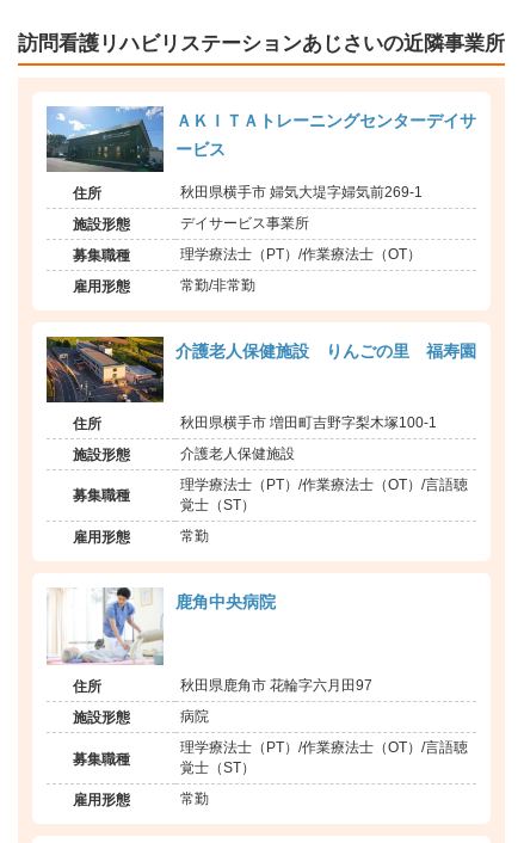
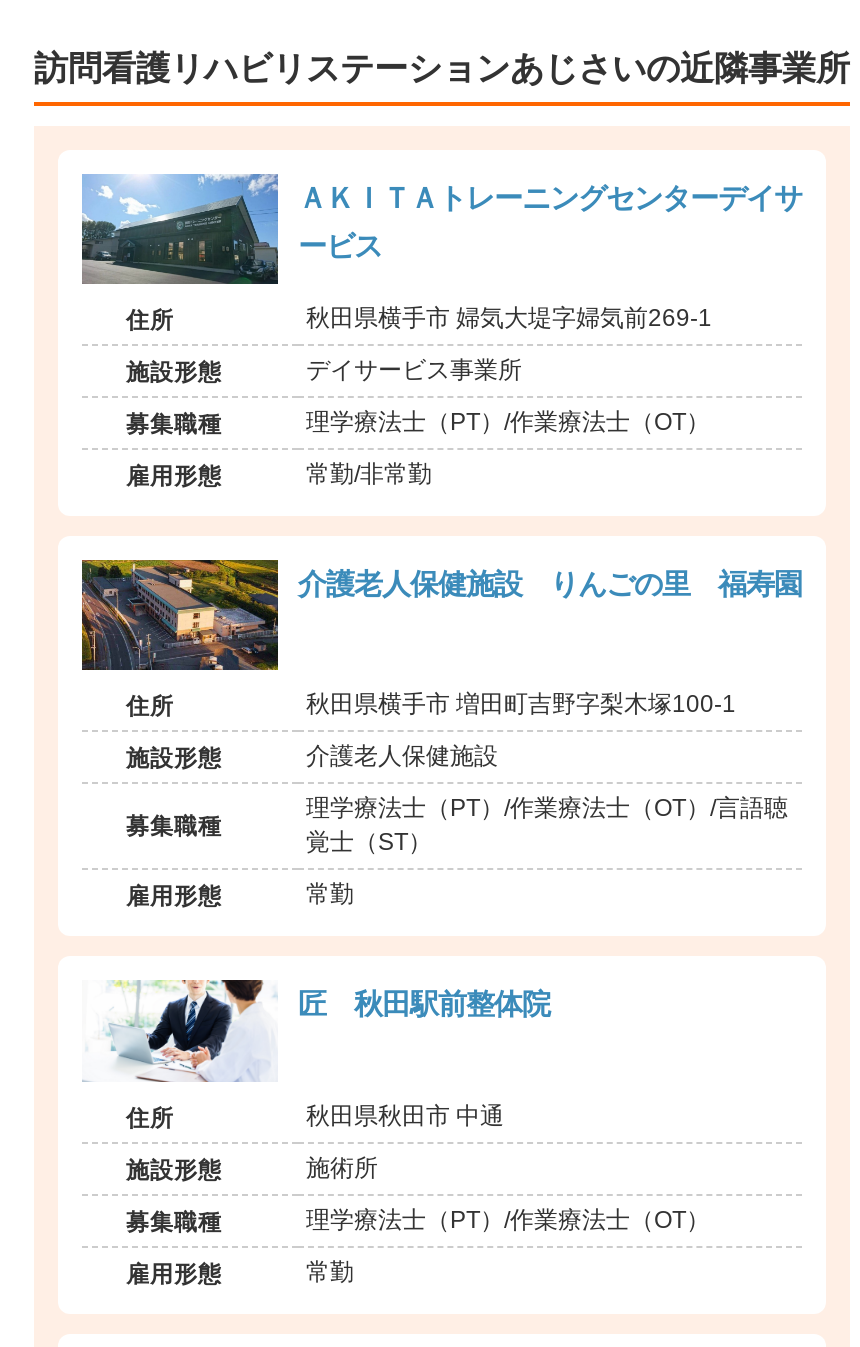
- [image]
- 鹿角中央病院
+ [image]
+ 匠 秋田駅前整体院

- 秋田県鹿角市 花輪字六月田97
+ 秋田県秋田市 中通

- 病院
+ 施術所

- 理学療法士（PT）/作業療法士（OT）/言語聴
- 覚士（ST）
+ 理学療法士（PT）/作業療法士（OT）
